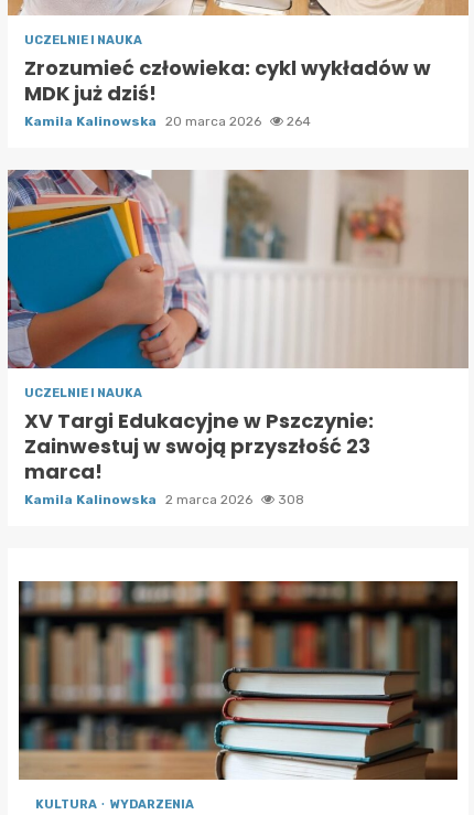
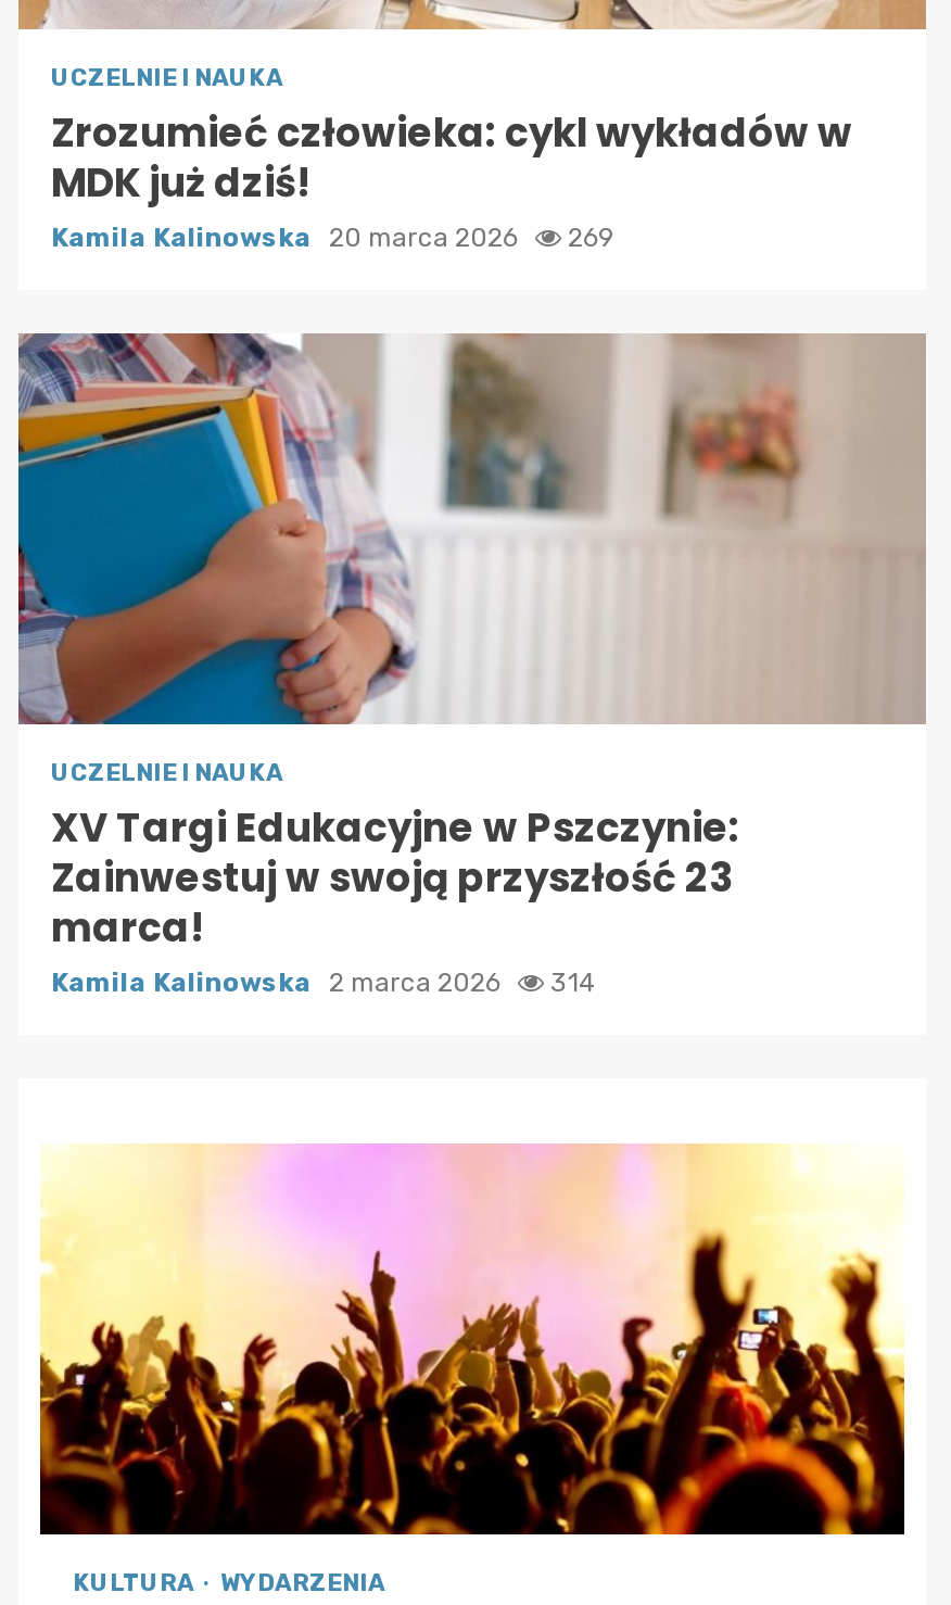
- Kamila Kalinowska 20 marca 2026 264
+ Kamila Kalinowska 20 marca 2026 269

- Kamila Kalinowska 2 marca 2026 308
+ Kamila Kalinowska 2 marca 2026 314

- [image]
+ [image]
